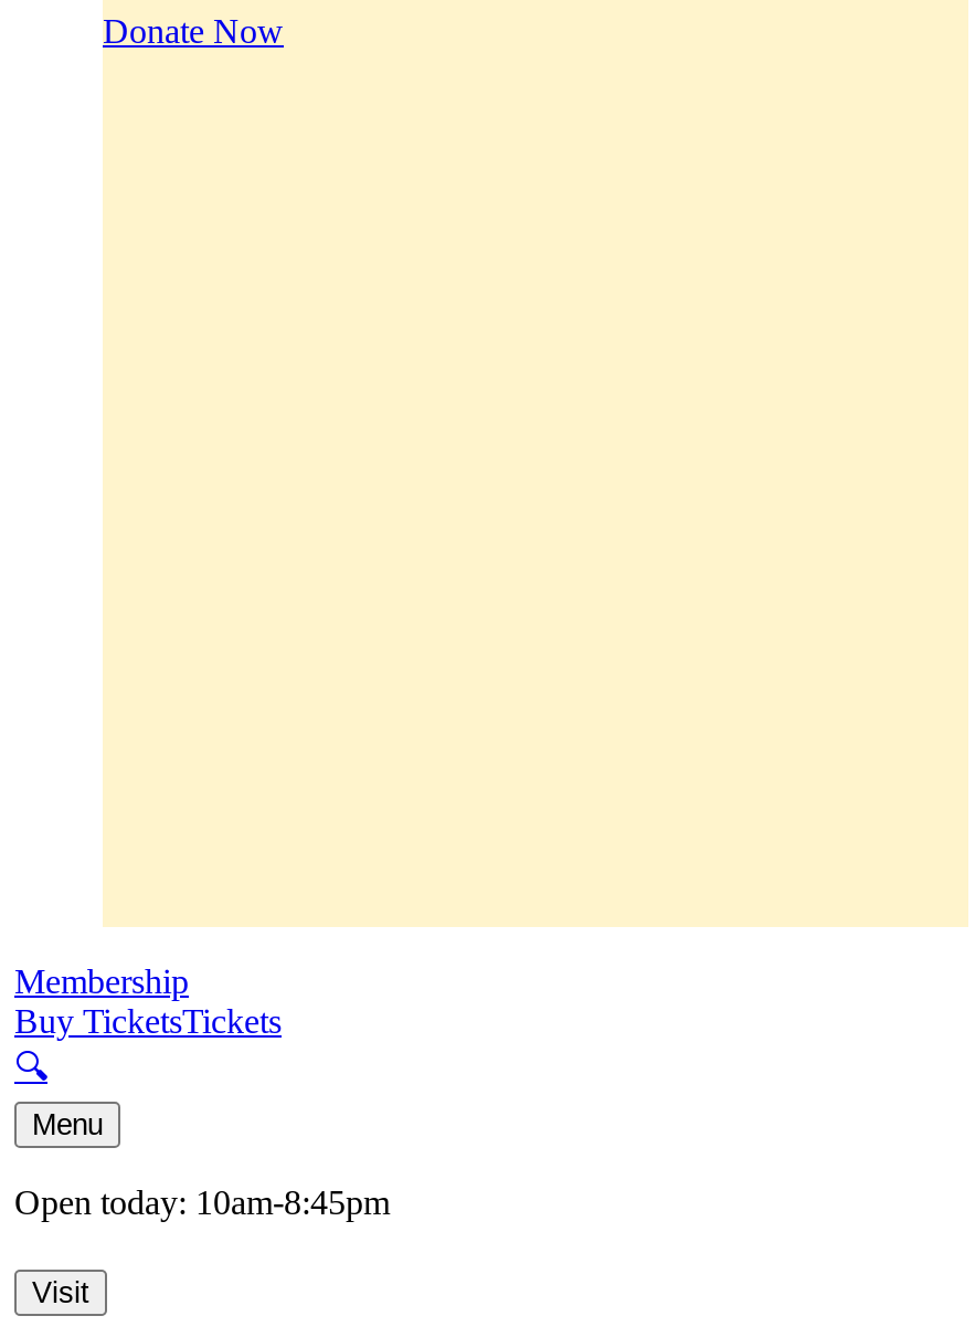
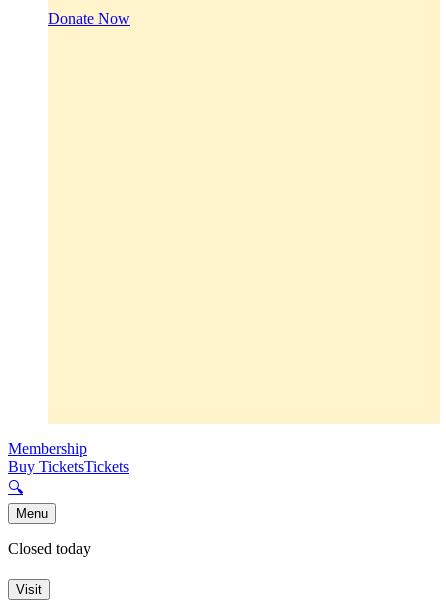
- Open today: 10am-8:45pm
+ Closed today
